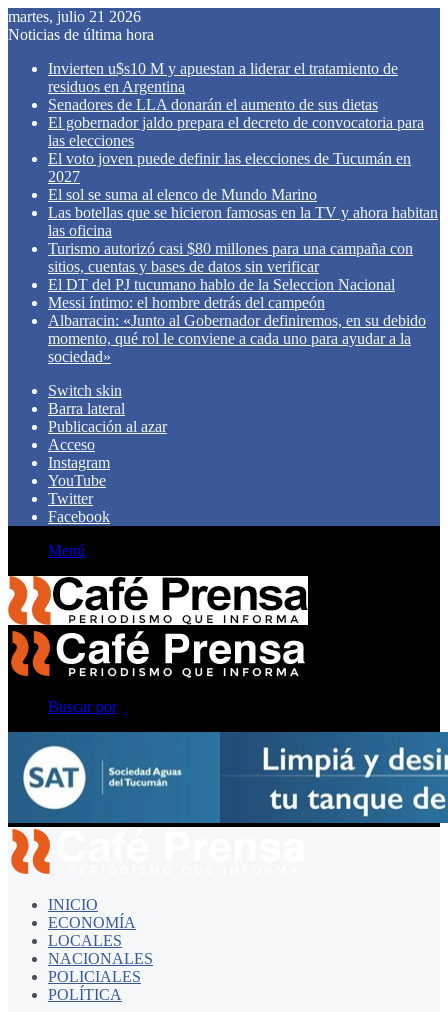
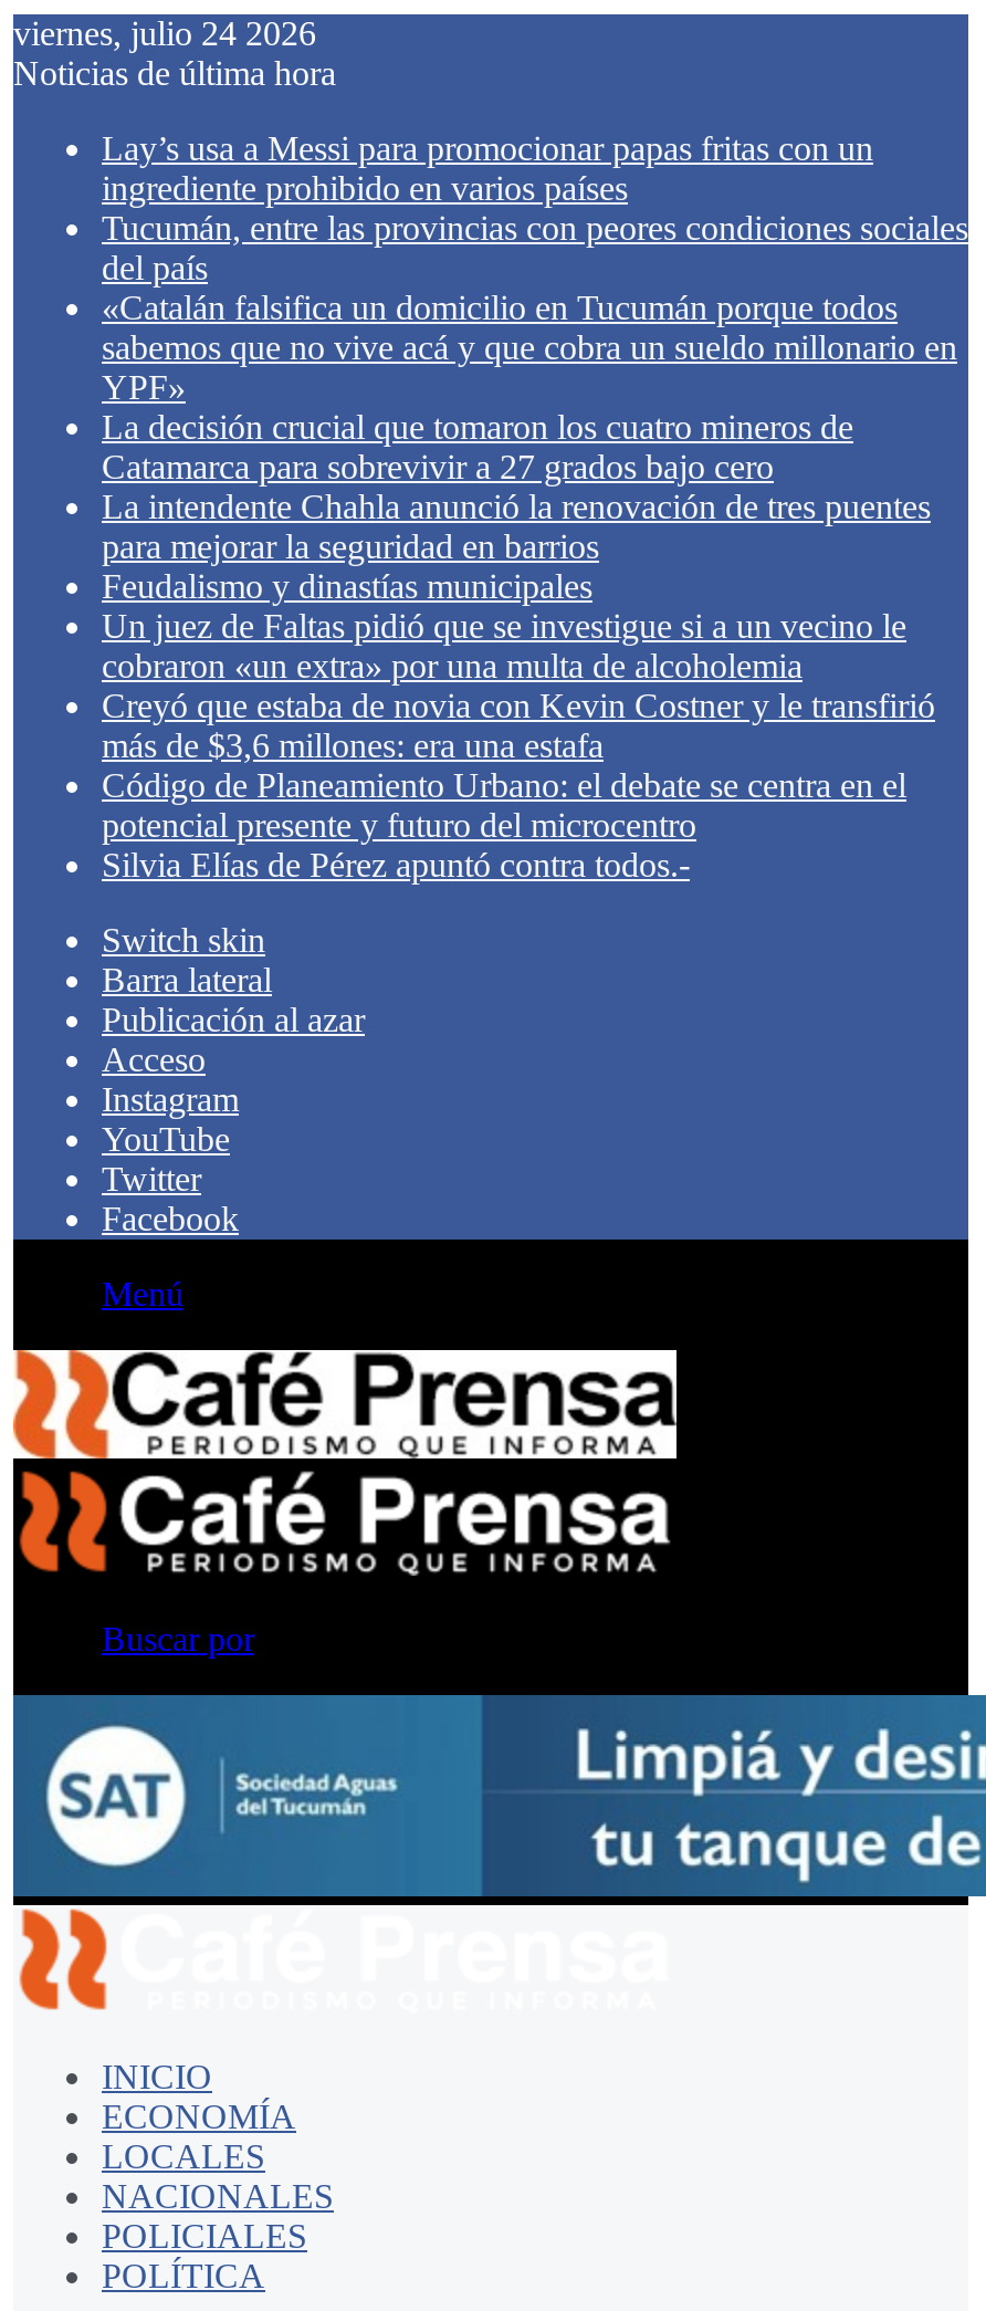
- martes, julio 21 2026
+ viernes, julio 24 2026

- Invierten u$s10 M y apuestan a liderar el tratamiento de
- residuos en Argentina
- Senadores de LLA donarán el aumento de sus dietas
- El gobernador jaldo prepara el decreto de convocatoria para
- las elecciones
- El voto joven puede definir las elecciones de Tucumán en
- 2027
- El sol se suma al elenco de Mundo Marino
- Las botellas que se hicieron famosas en la TV y ahora habitan
- las oficina
- Turismo autorizó casi $80 millones para una campaña con
- sitios, cuentas y bases de datos sin verificar
- El DT del PJ tucumano hablo de la Seleccion Nacional
- Messi íntimo: el hombre detrás del campeón
- Albarracin: «Junto al Gobernador definiremos, en su debido
- momento, qué rol le conviene a cada uno para ayudar a la
- sociedad»
+ Lay’s usa a Messi para promocionar papas fritas con un
+ ingrediente prohibido en varios países
+ Tucumán, entre las provincias con peores condiciones sociales
+ del país
+ «Catalán falsifica un domicilio en Tucumán porque todos
+ sabemos que no vive acá y que cobra un sueldo millonario en
+ YPF»
+ La decisión crucial que tomaron los cuatro mineros de
+ Catamarca para sobrevivir a 27 grados bajo cero
+ La intendente Chahla anunció la renovación de tres puentes
+ para mejorar la seguridad en barrios
+ Feudalismo y dinastías municipales
+ Un juez de Faltas pidió que se investigue si a un vecino le
+ cobraron «un extra» por una multa de alcoholemia
+ Creyó que estaba de novia con Kevin Costner y le transfirió
+ más de $3,6 millones: era una estafa
+ Código de Planeamiento Urbano: el debate se centra en el
+ potencial presente y futuro del microcentro
+ Silvia Elías de Pérez apuntó contra todos.-
